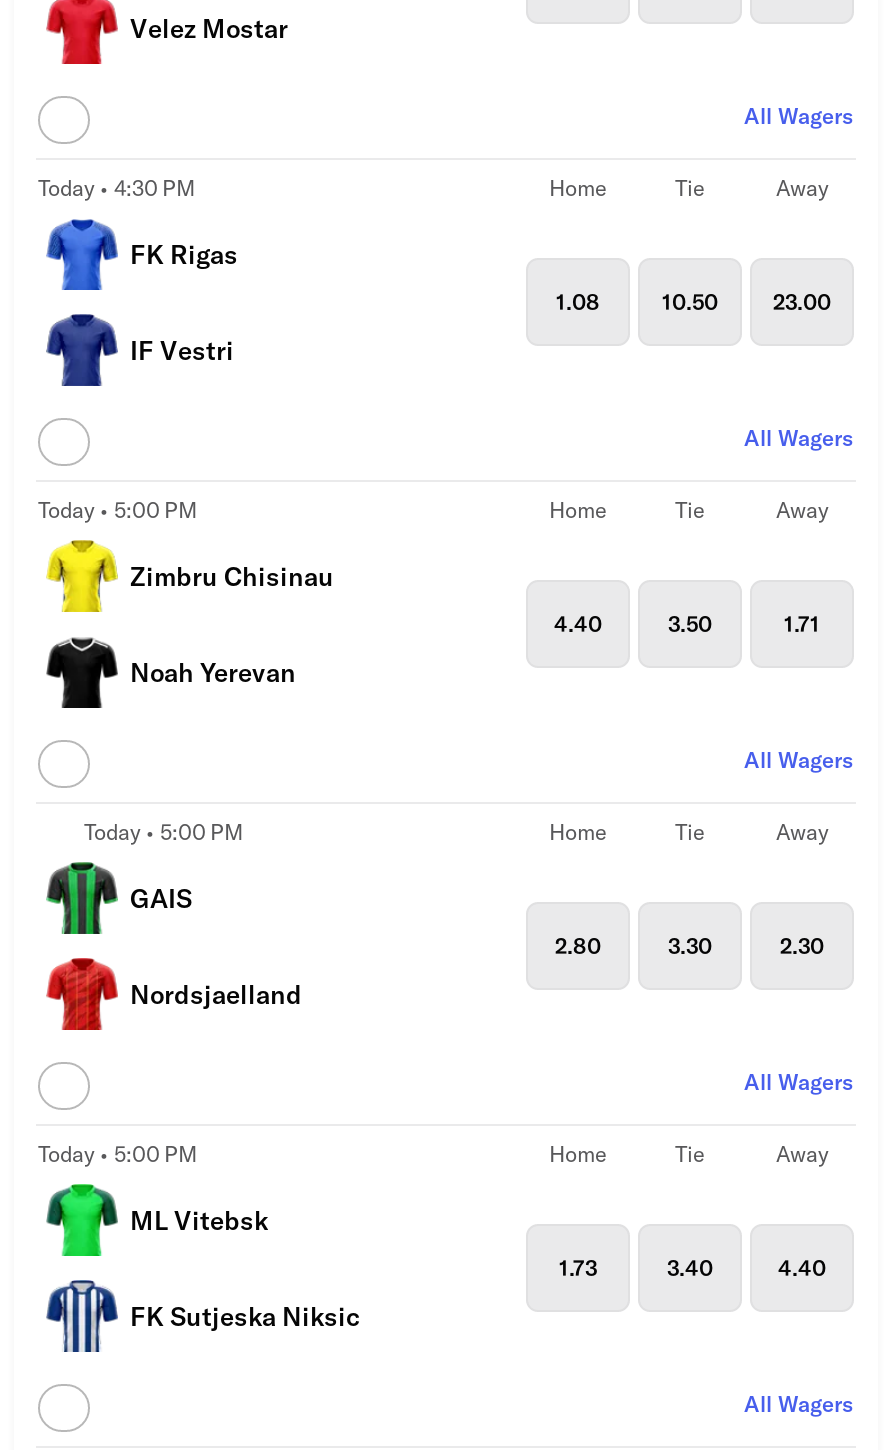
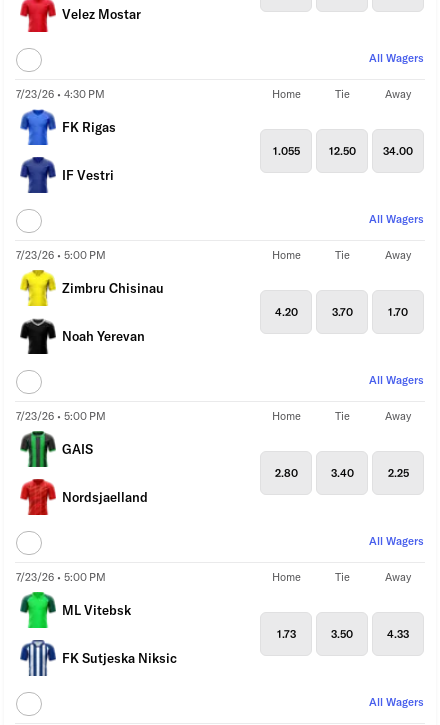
- Today • 4:30 PM
+ 7/23/26 • 4:30 PM

- 1.08
+ 1.055

- 10.50
+ 12.50

- 23.00
+ 34.00

- Today • 5:00 PM
+ 7/23/26 • 5:00 PM

- 4.40
+ 4.20

- 3.50
+ 3.70

- 1.71
+ 1.70

- Today • 5:00 PM
+ 7/23/26 • 5:00 PM

- 3.30
+ 3.40

- 2.30
+ 2.25

- Today • 5:00 PM
+ 7/23/26 • 5:00 PM

- 3.40
+ 3.50

- 4.40
+ 4.33
